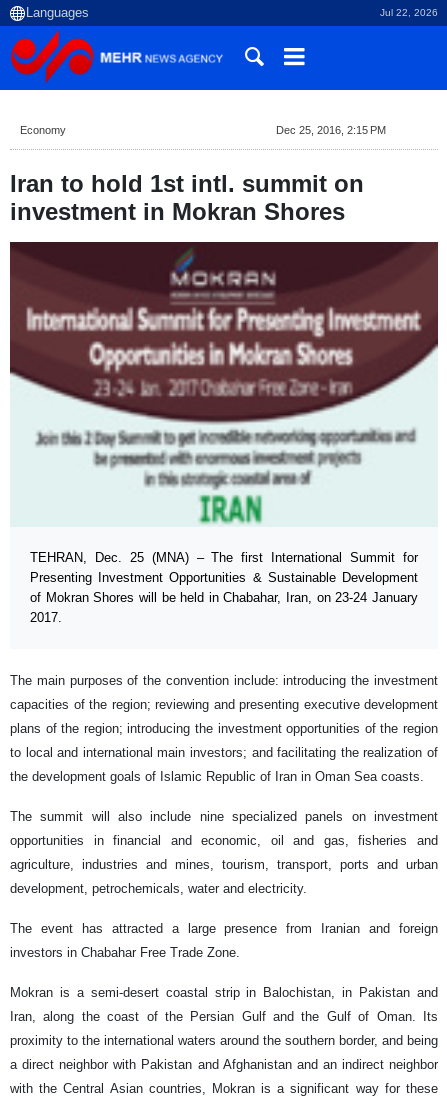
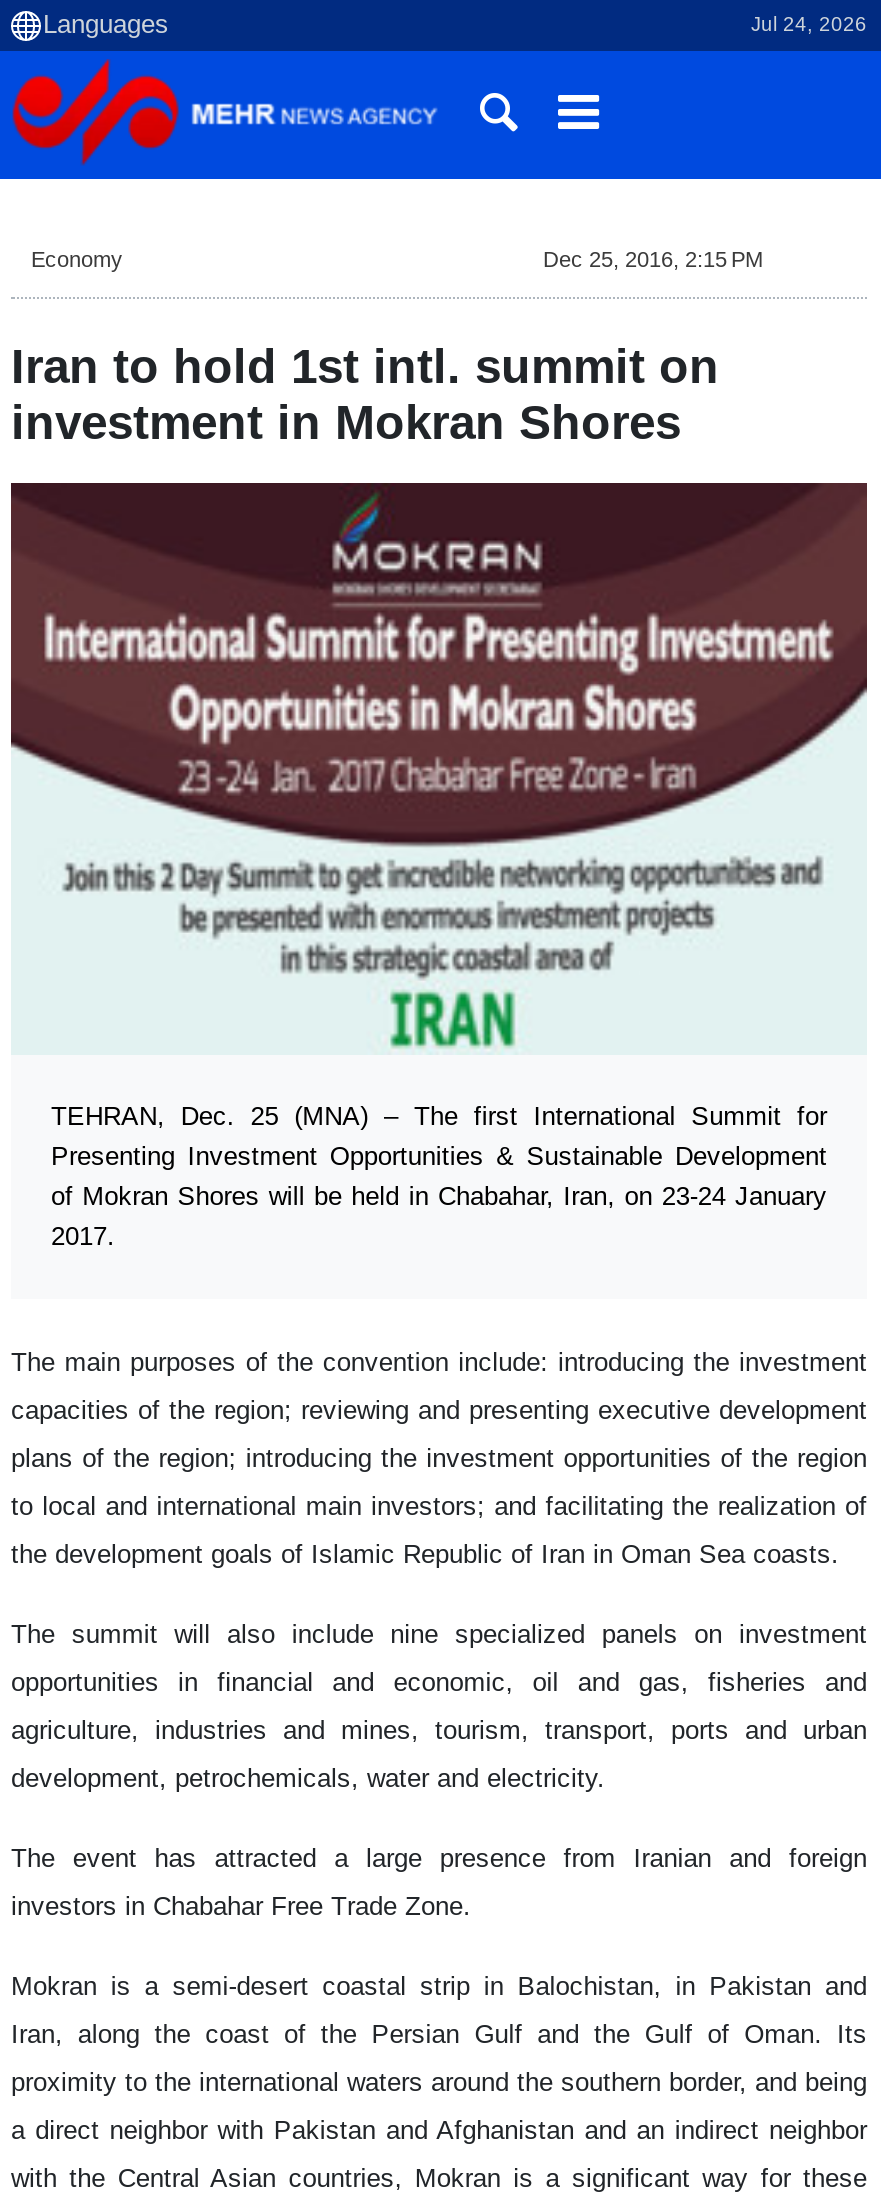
- Jul 22, 2026
+ Jul 24, 2026
